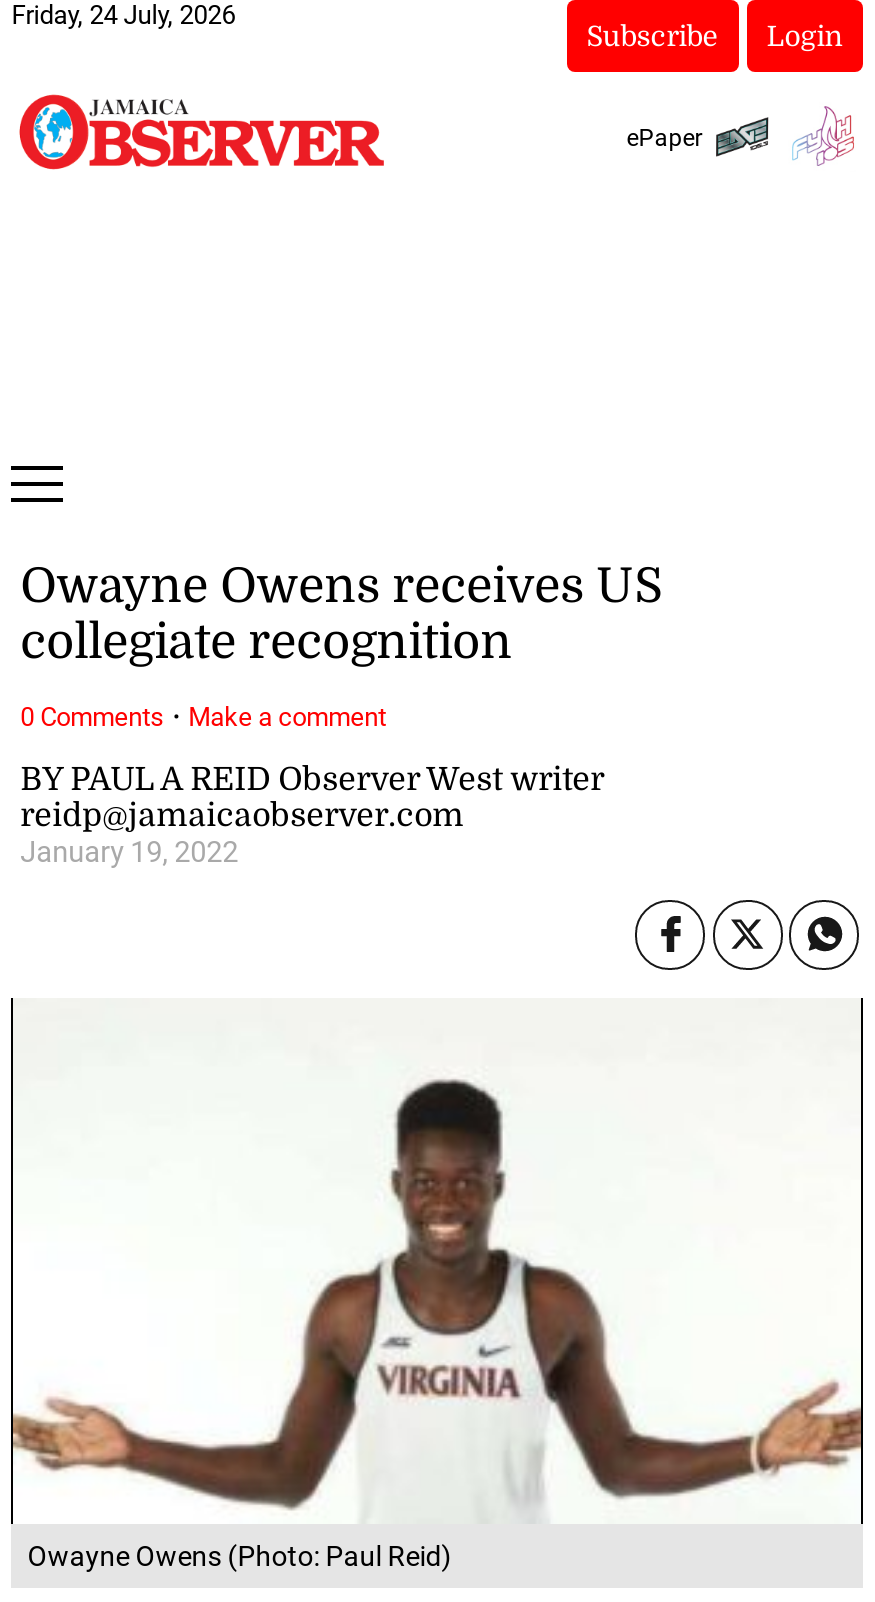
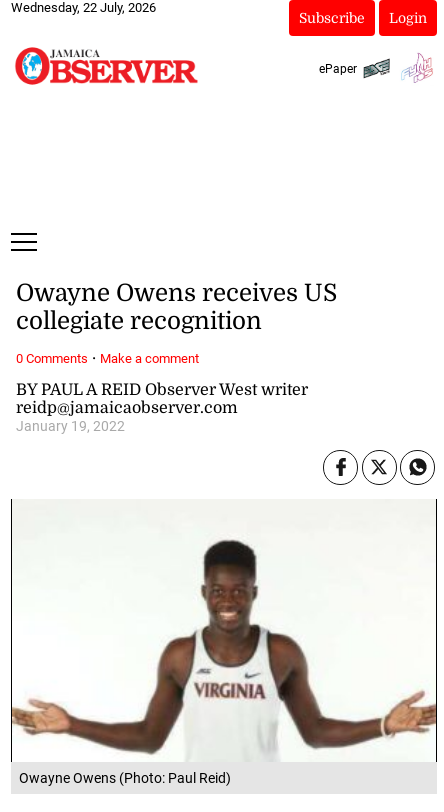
- Friday, 24 July, 2026
+ Wednesday, 22 July, 2026
